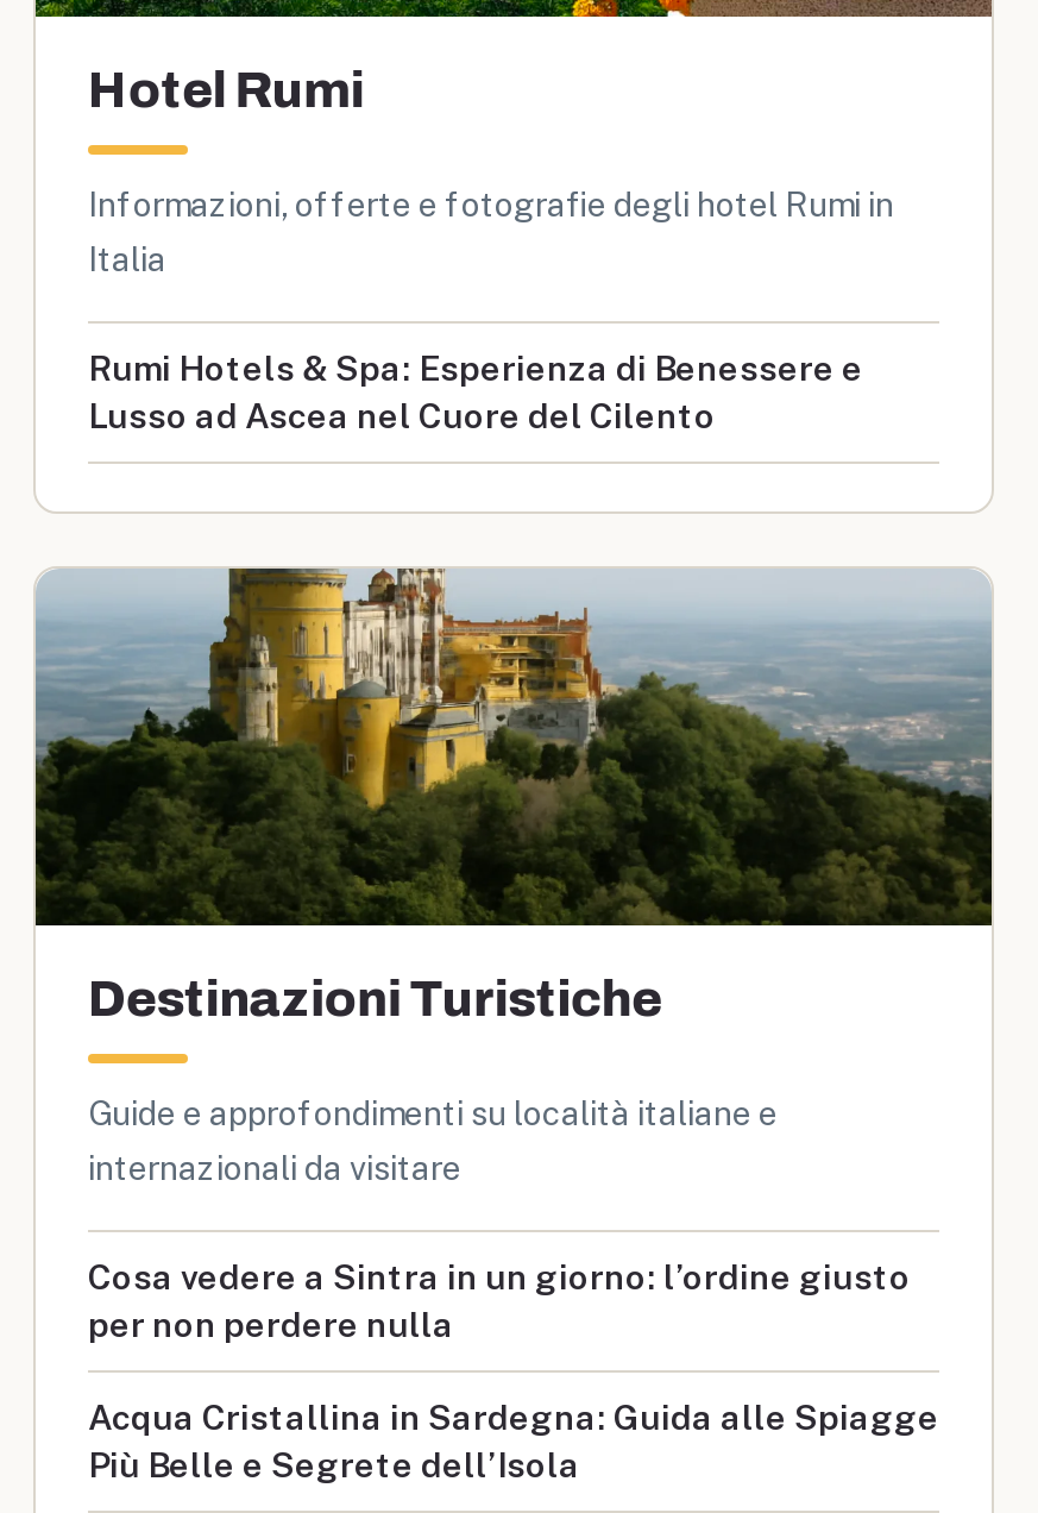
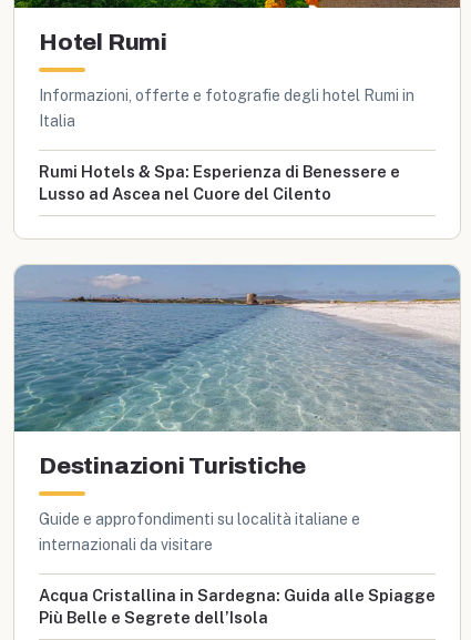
- [image]
+ [image]

- Cosa vedere a Sintra in un giorno: l’ordine giusto
- per non perdere nulla
